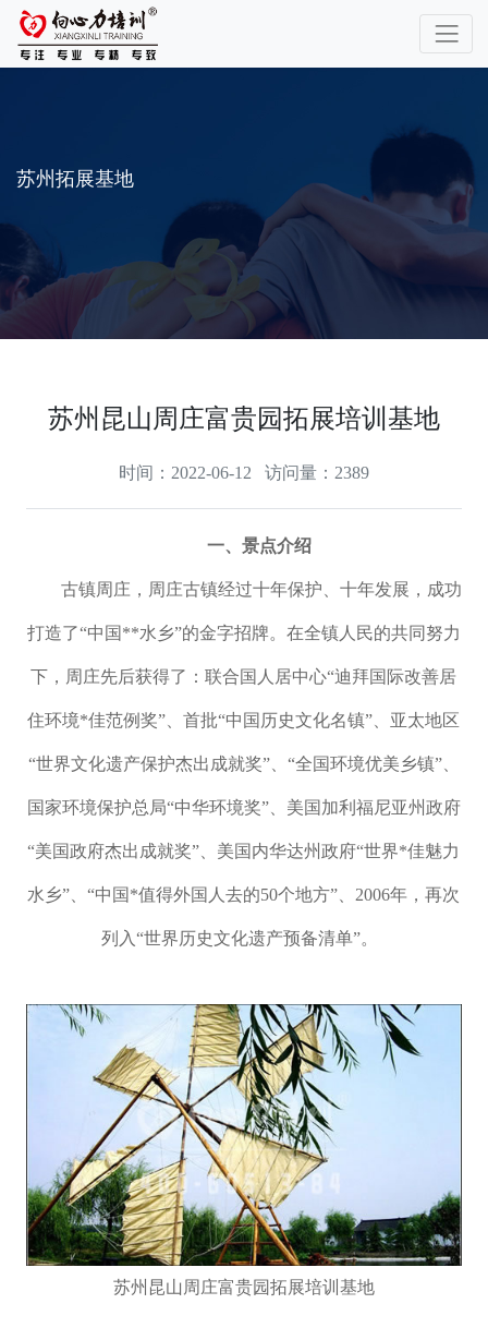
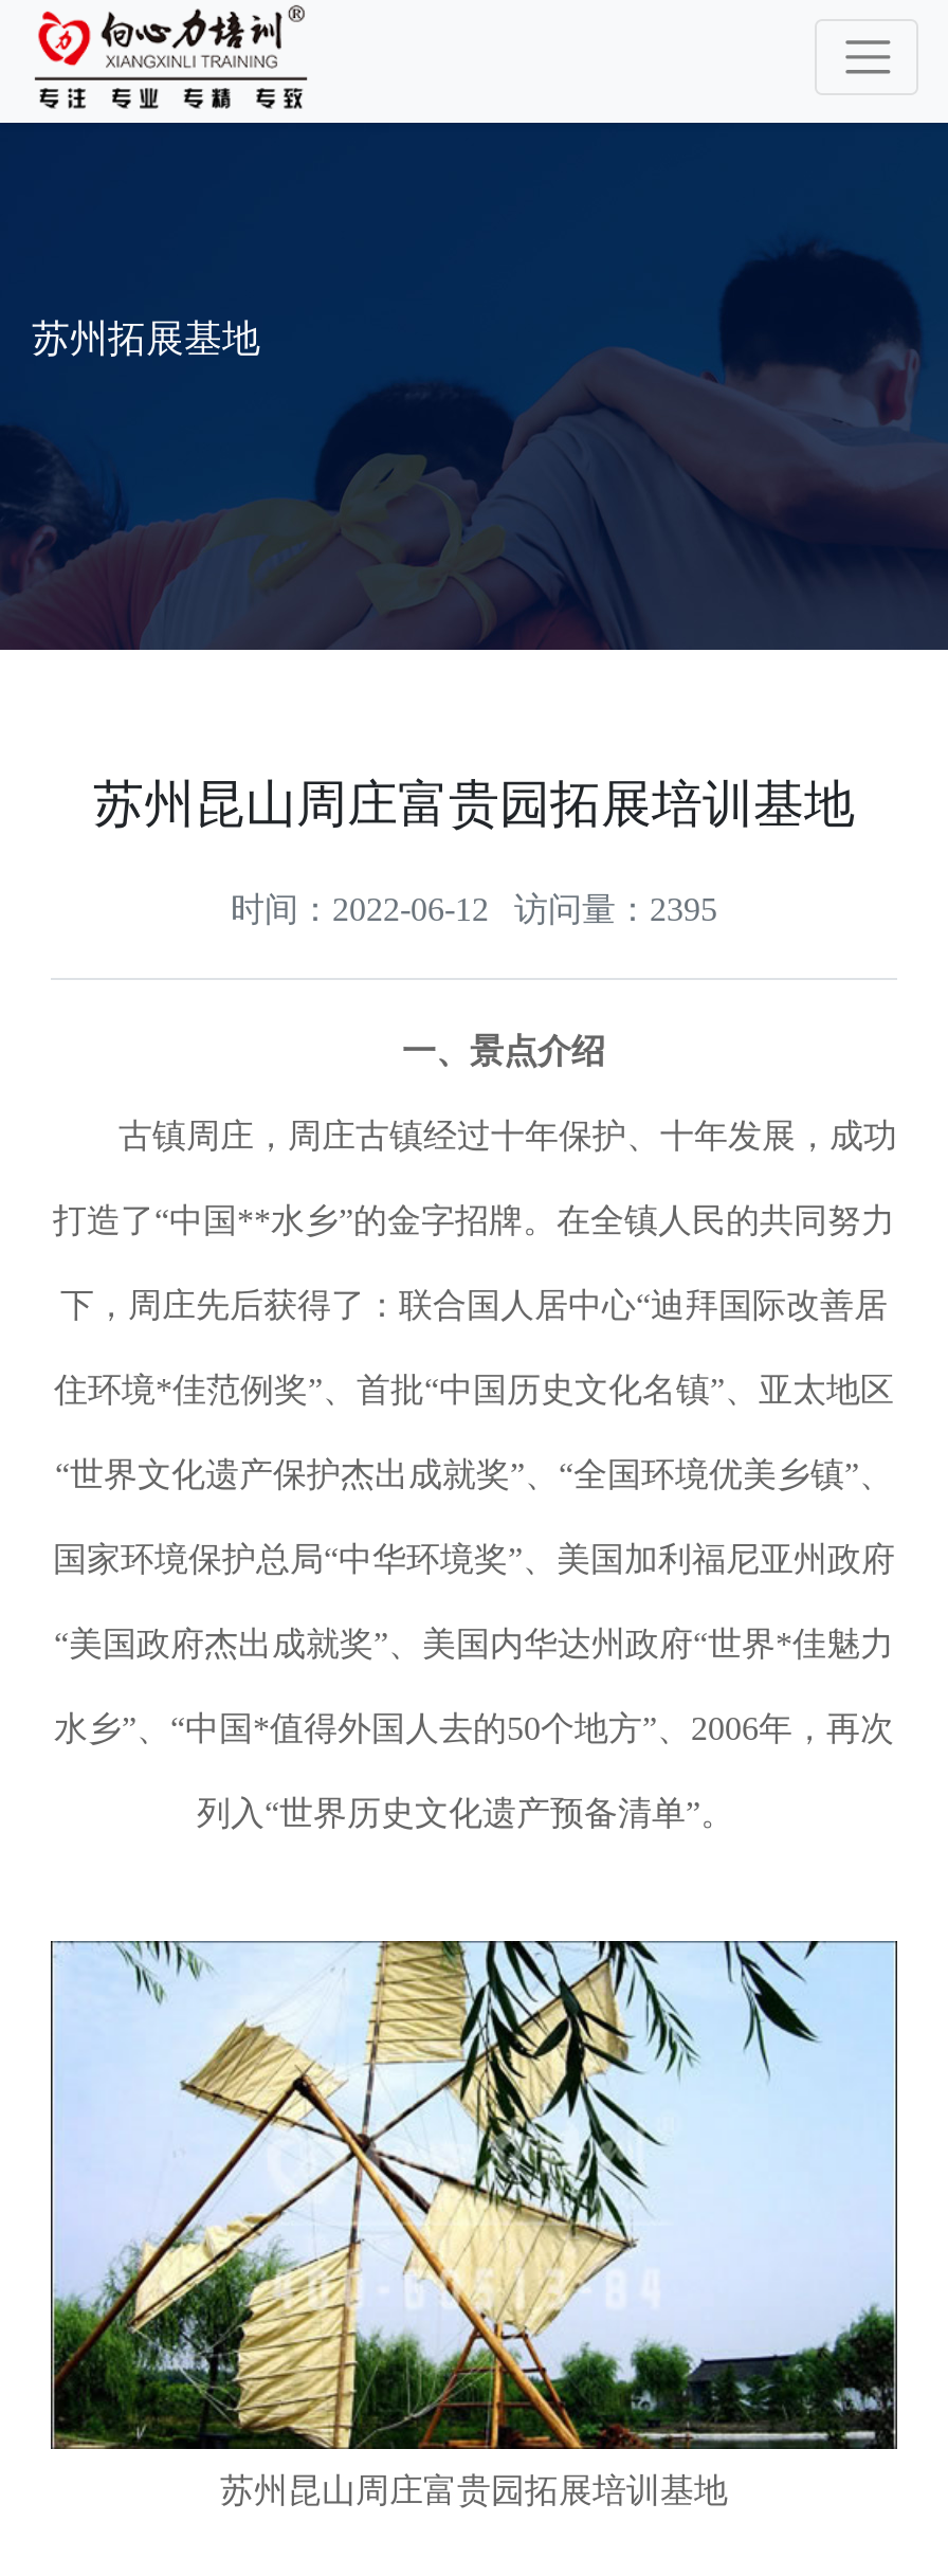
- 时间：2022-06-12 访问量：2389
+ 时间：2022-06-12 访问量：2395
